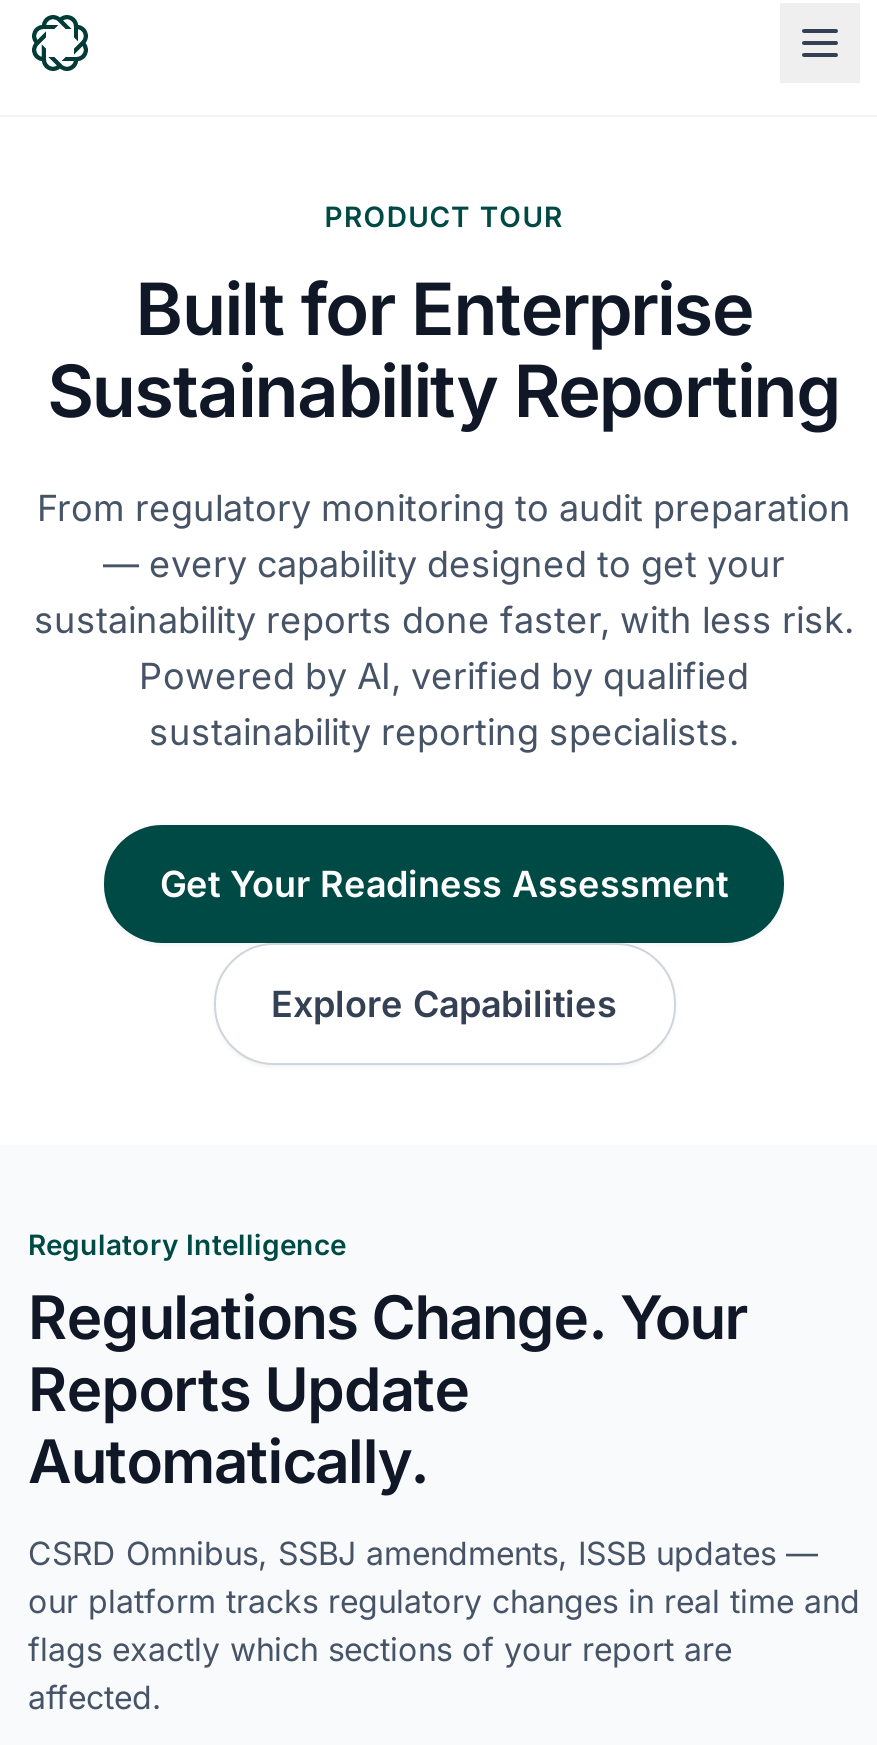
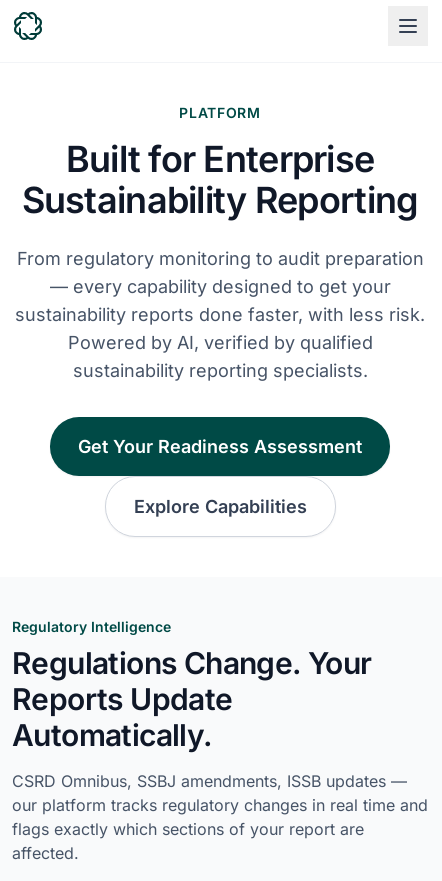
- PRODUCT TOUR
+ PLATFORM
